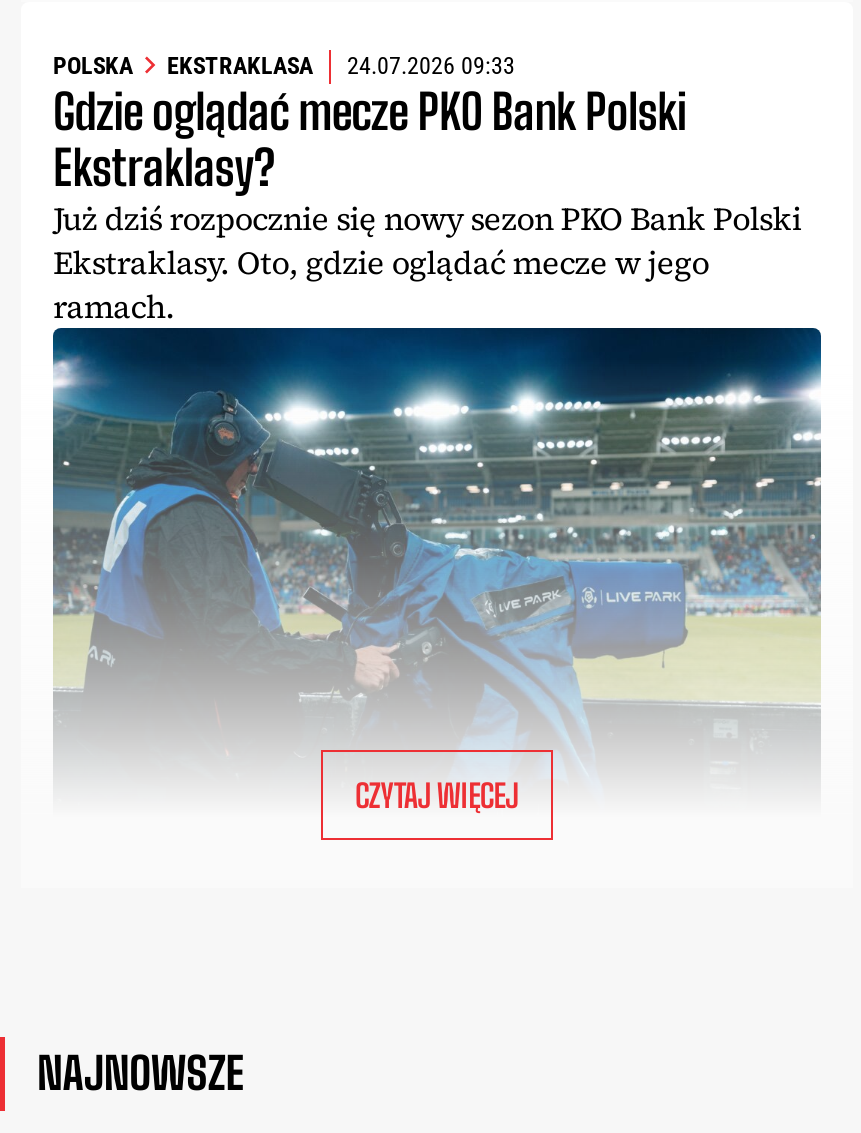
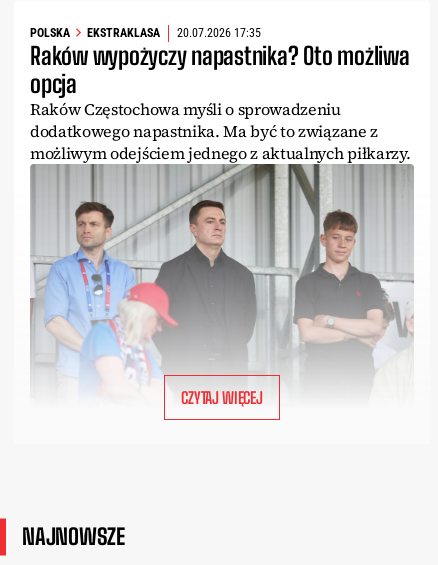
- 24.07.2026 09:33
- Gdzie oglądać mecze PKO Bank Polski
- Ekstraklasy?
- Już dziś rozpocznie się nowy sezon PKO Bank Polski
- Ekstraklasy. Oto, gdzie oglądać mecze w jego
- ramach.
+ 20.07.2026 17:35
+ Raków wypożyczy napastnika? Oto możliwa
+ opcja
+ Raków Częstochowa myśli o sprowadzeniu
+ dodatkowego napastnika. Ma być to związane z
+ możliwym odejściem jednego z aktualnych piłkarzy.

- [image]
+ [image]
